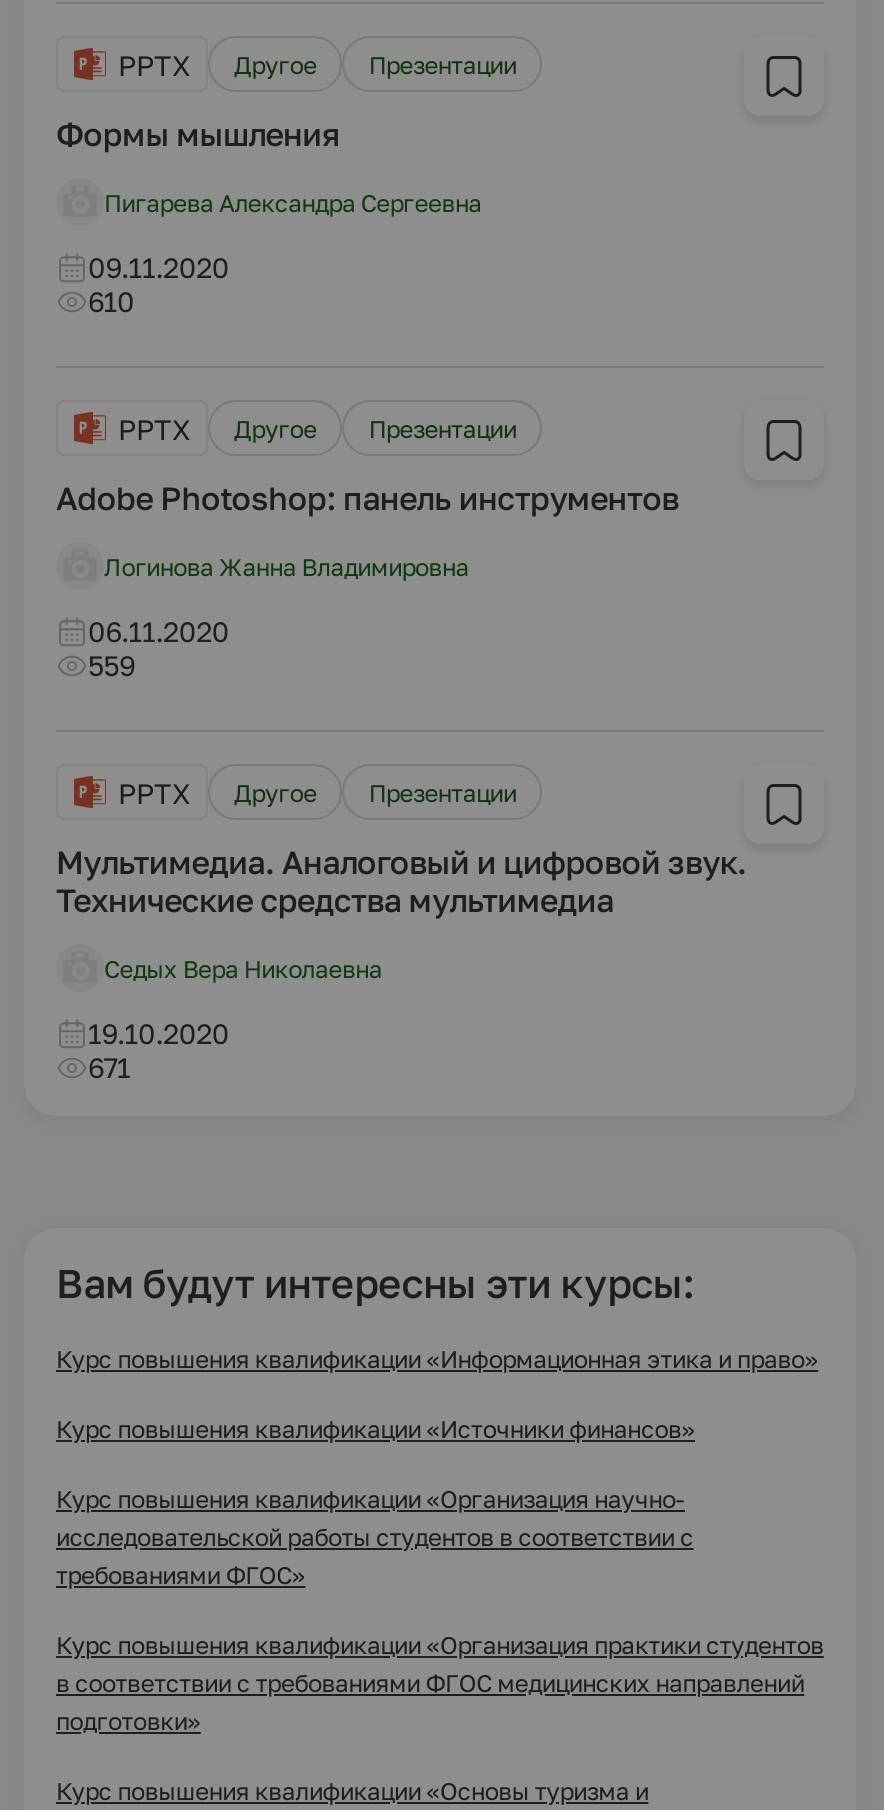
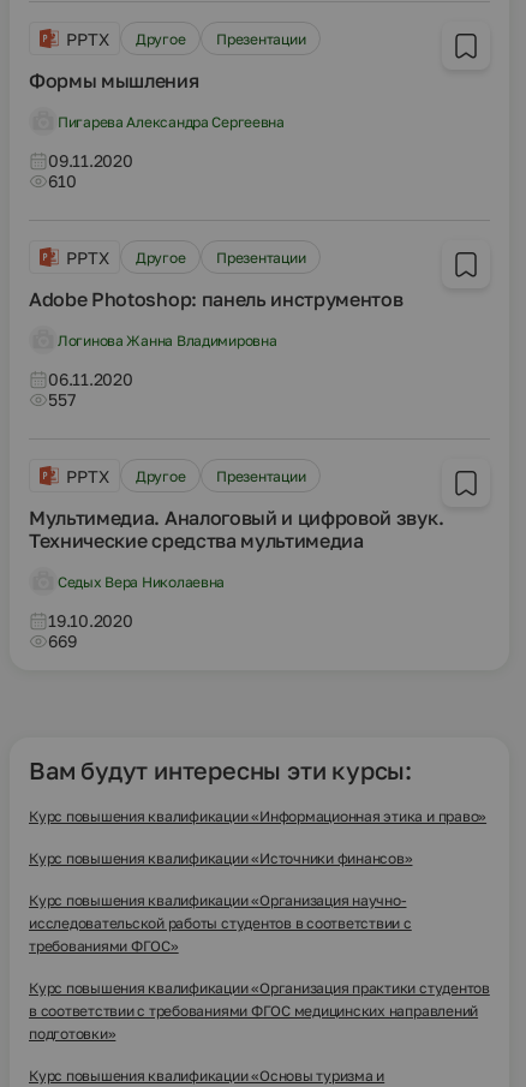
- 559
+ 557

- 671
+ 669
